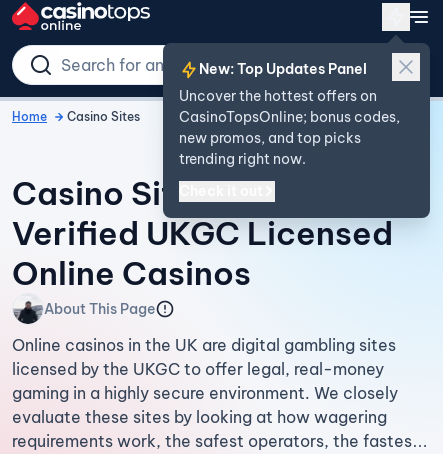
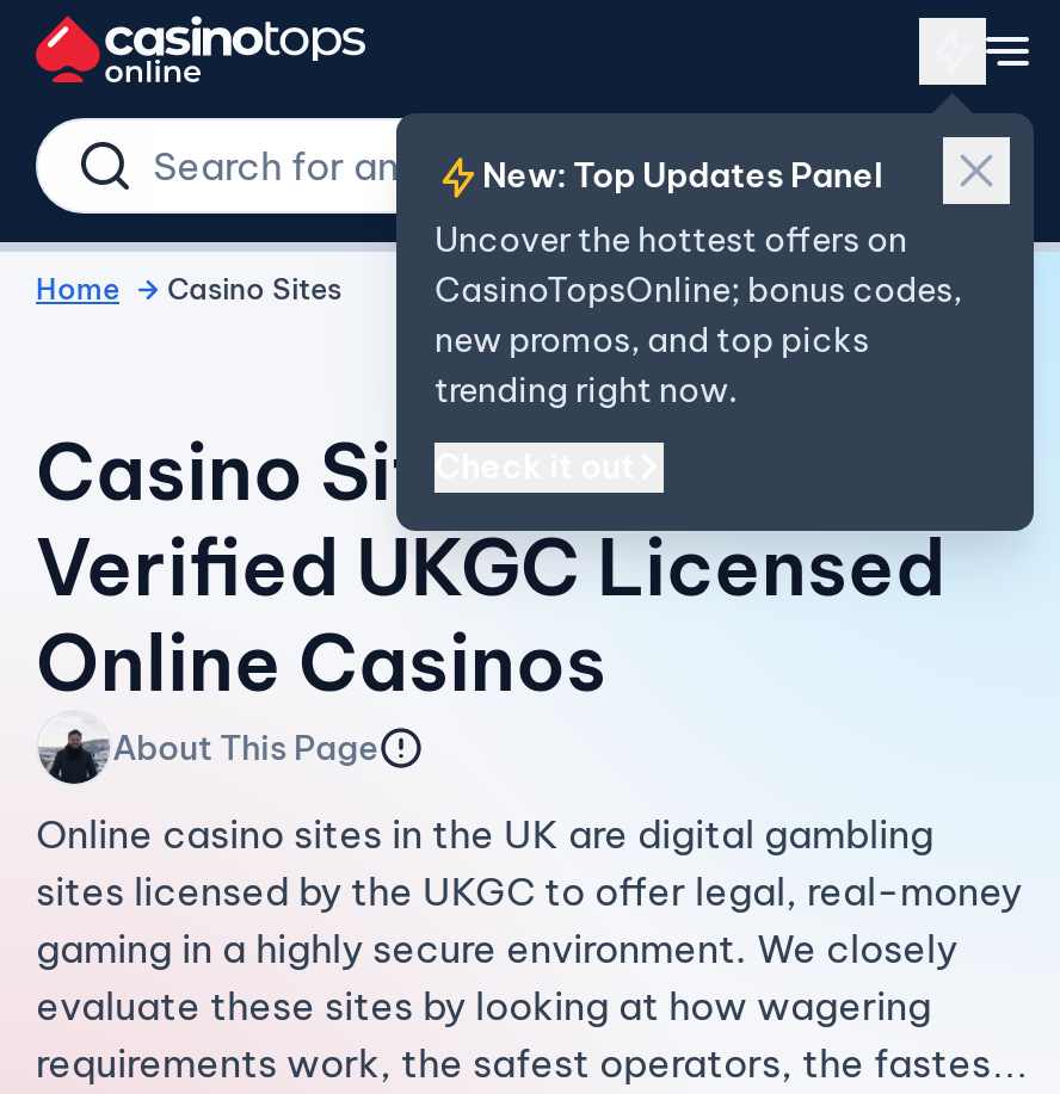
- Online casinos in the UK are digital gambling sites
- licensed by the UKGC to offer legal, real-money
+ Online casino sites in the UK are digital gambling
+ sites licensed by the UKGC to offer legal, real-money
